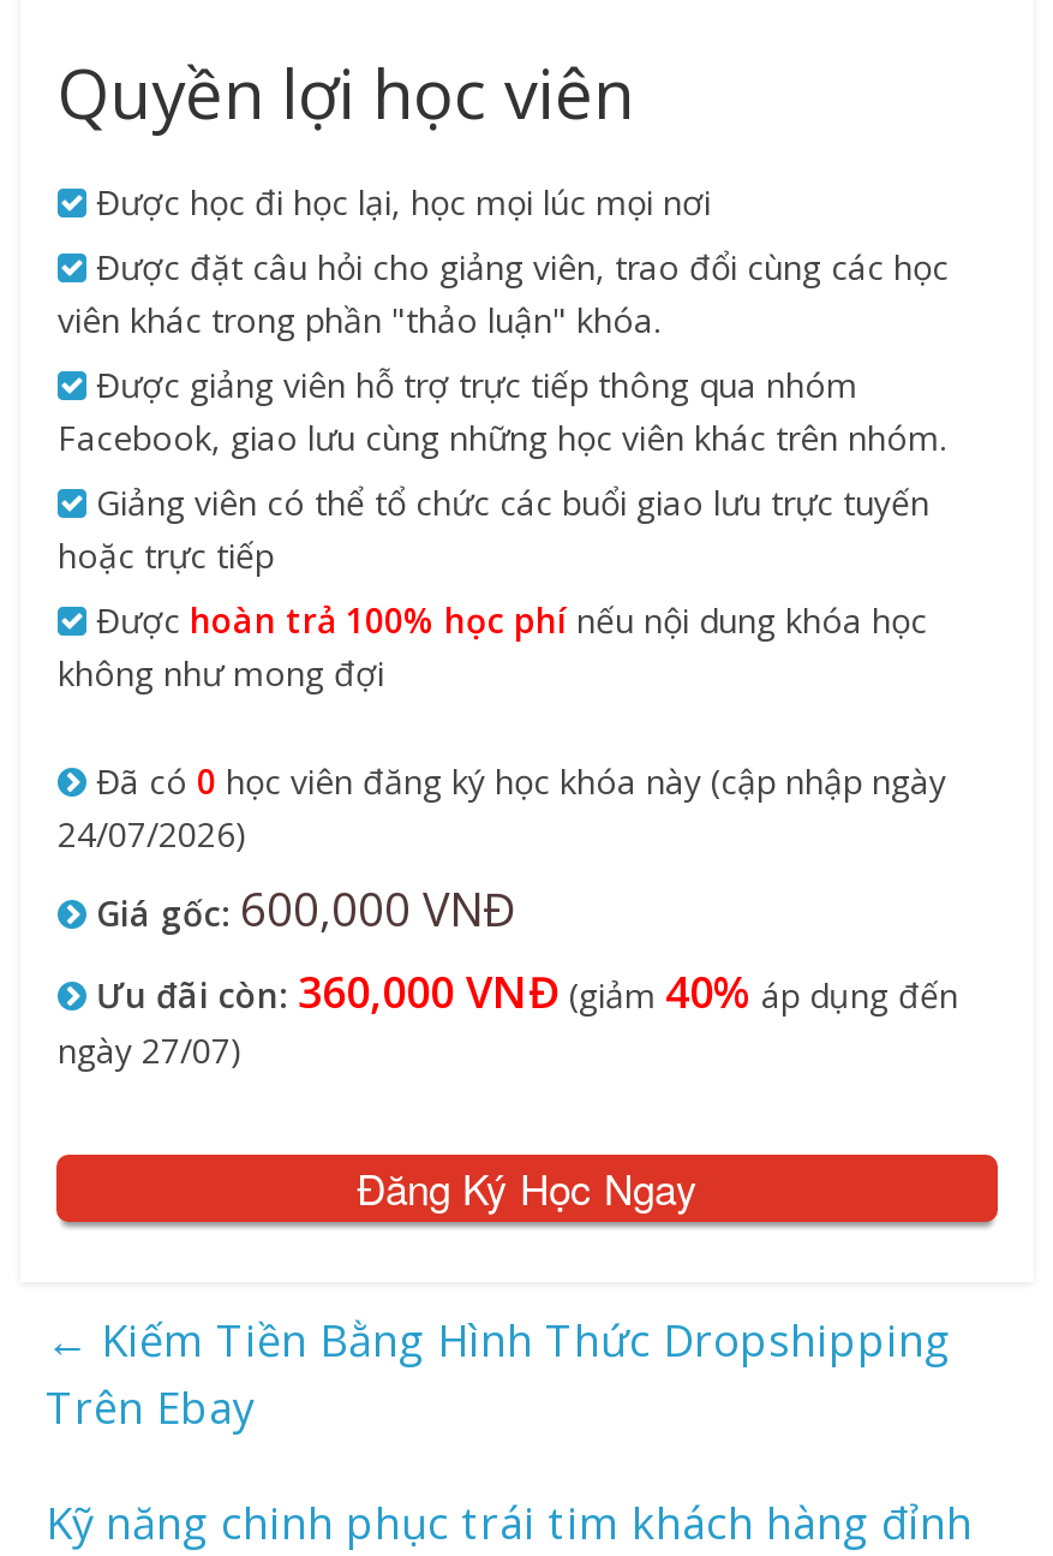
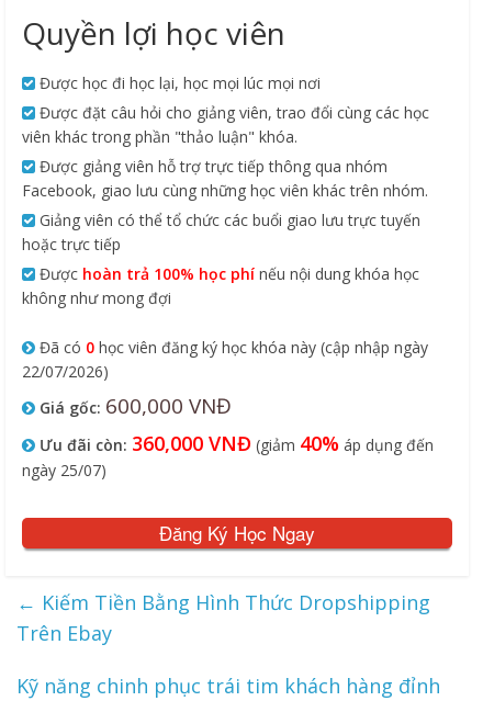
- 24/07/2026)
+ 22/07/2026)

- ngày 27/07)
+ ngày 25/07)
